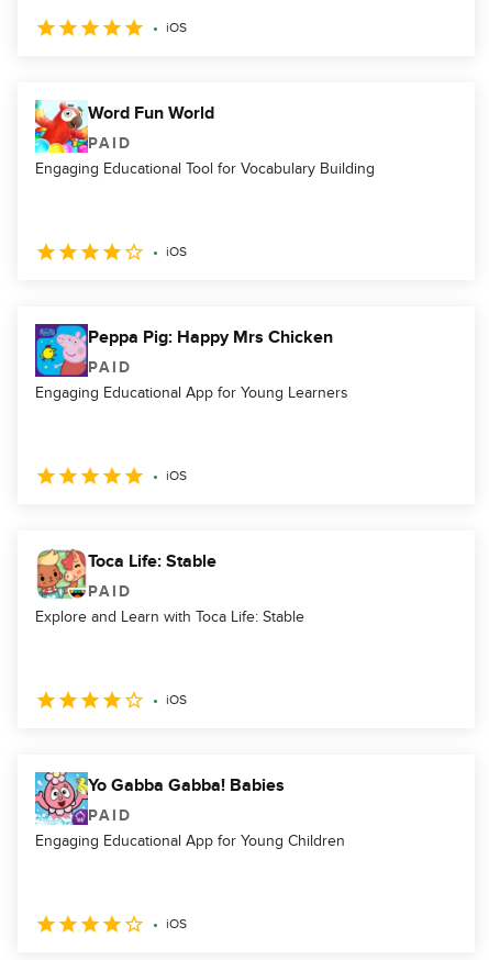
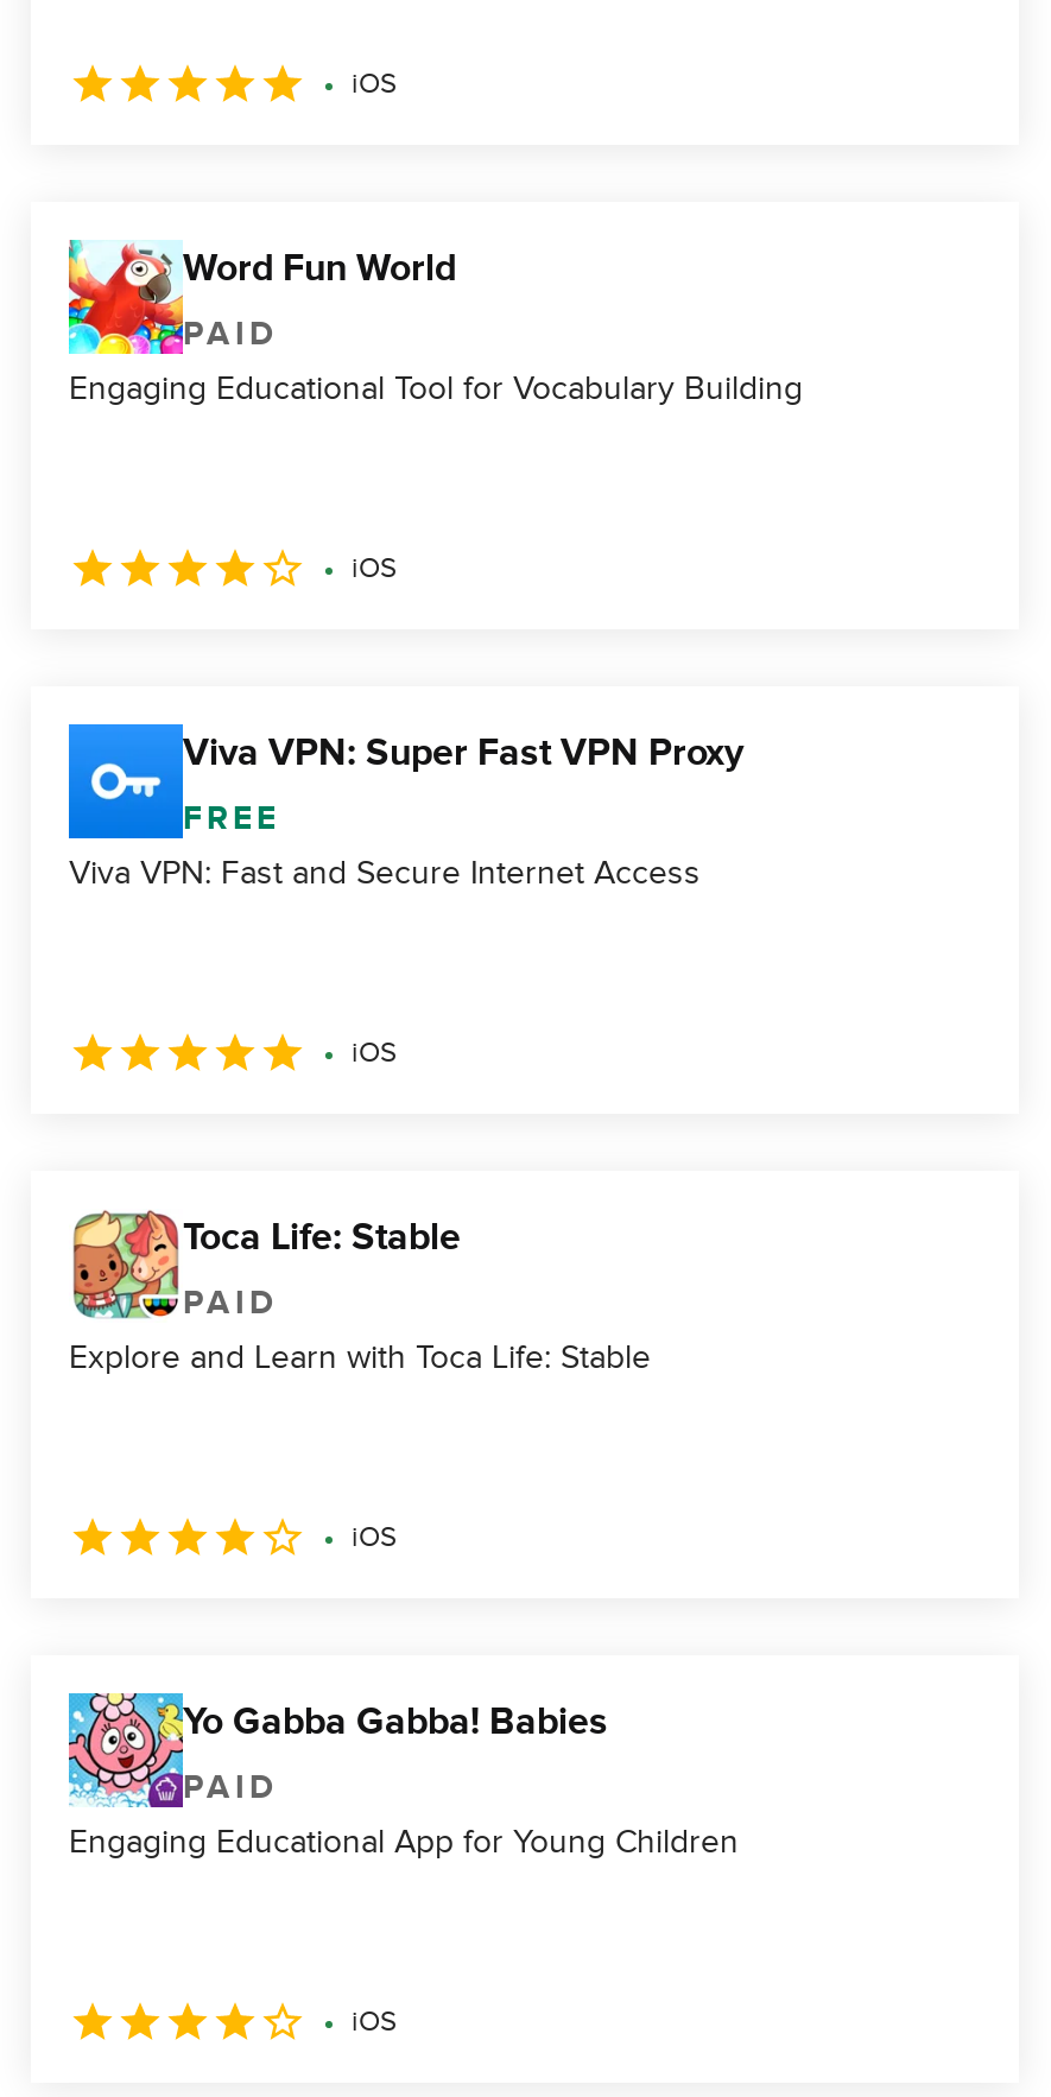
- [image]
- Peppa Pig: Happy Mrs Chicken
- PAID
- Engaging Educational App for Young Learners
+ [image]
+ Viva VPN: Super Fast VPN Proxy
+ FREE
+ Viva VPN: Fast and Secure Internet Access
